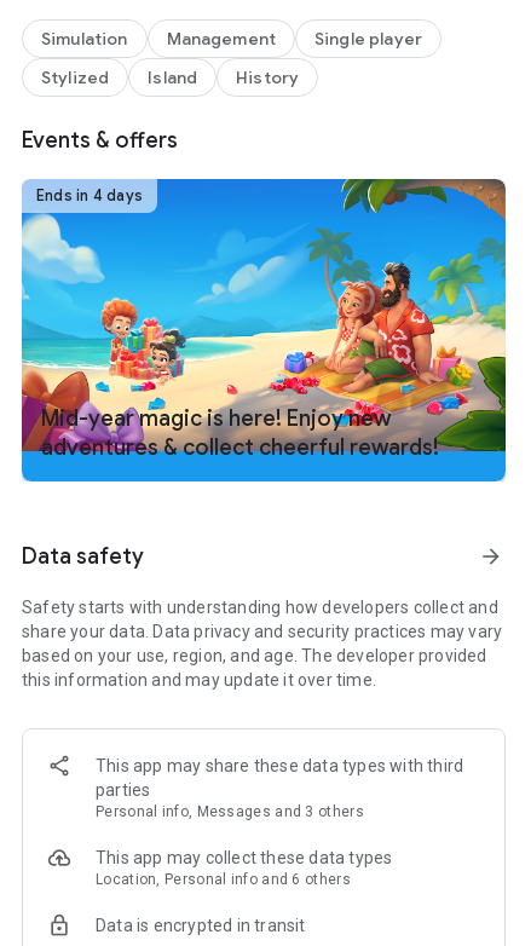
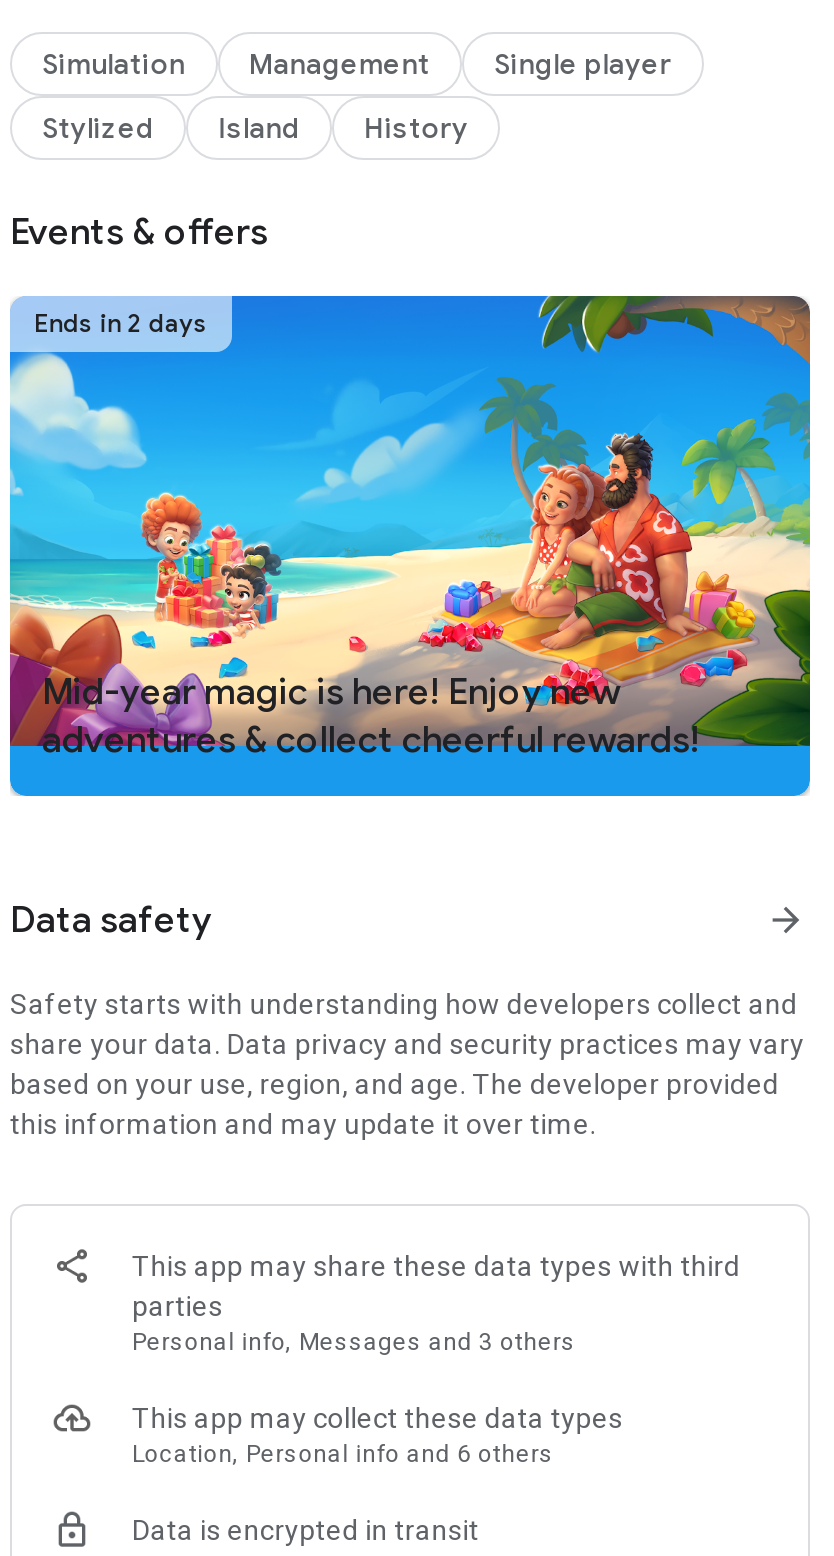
- Ends in 4 days
+ Ends in 2 days
